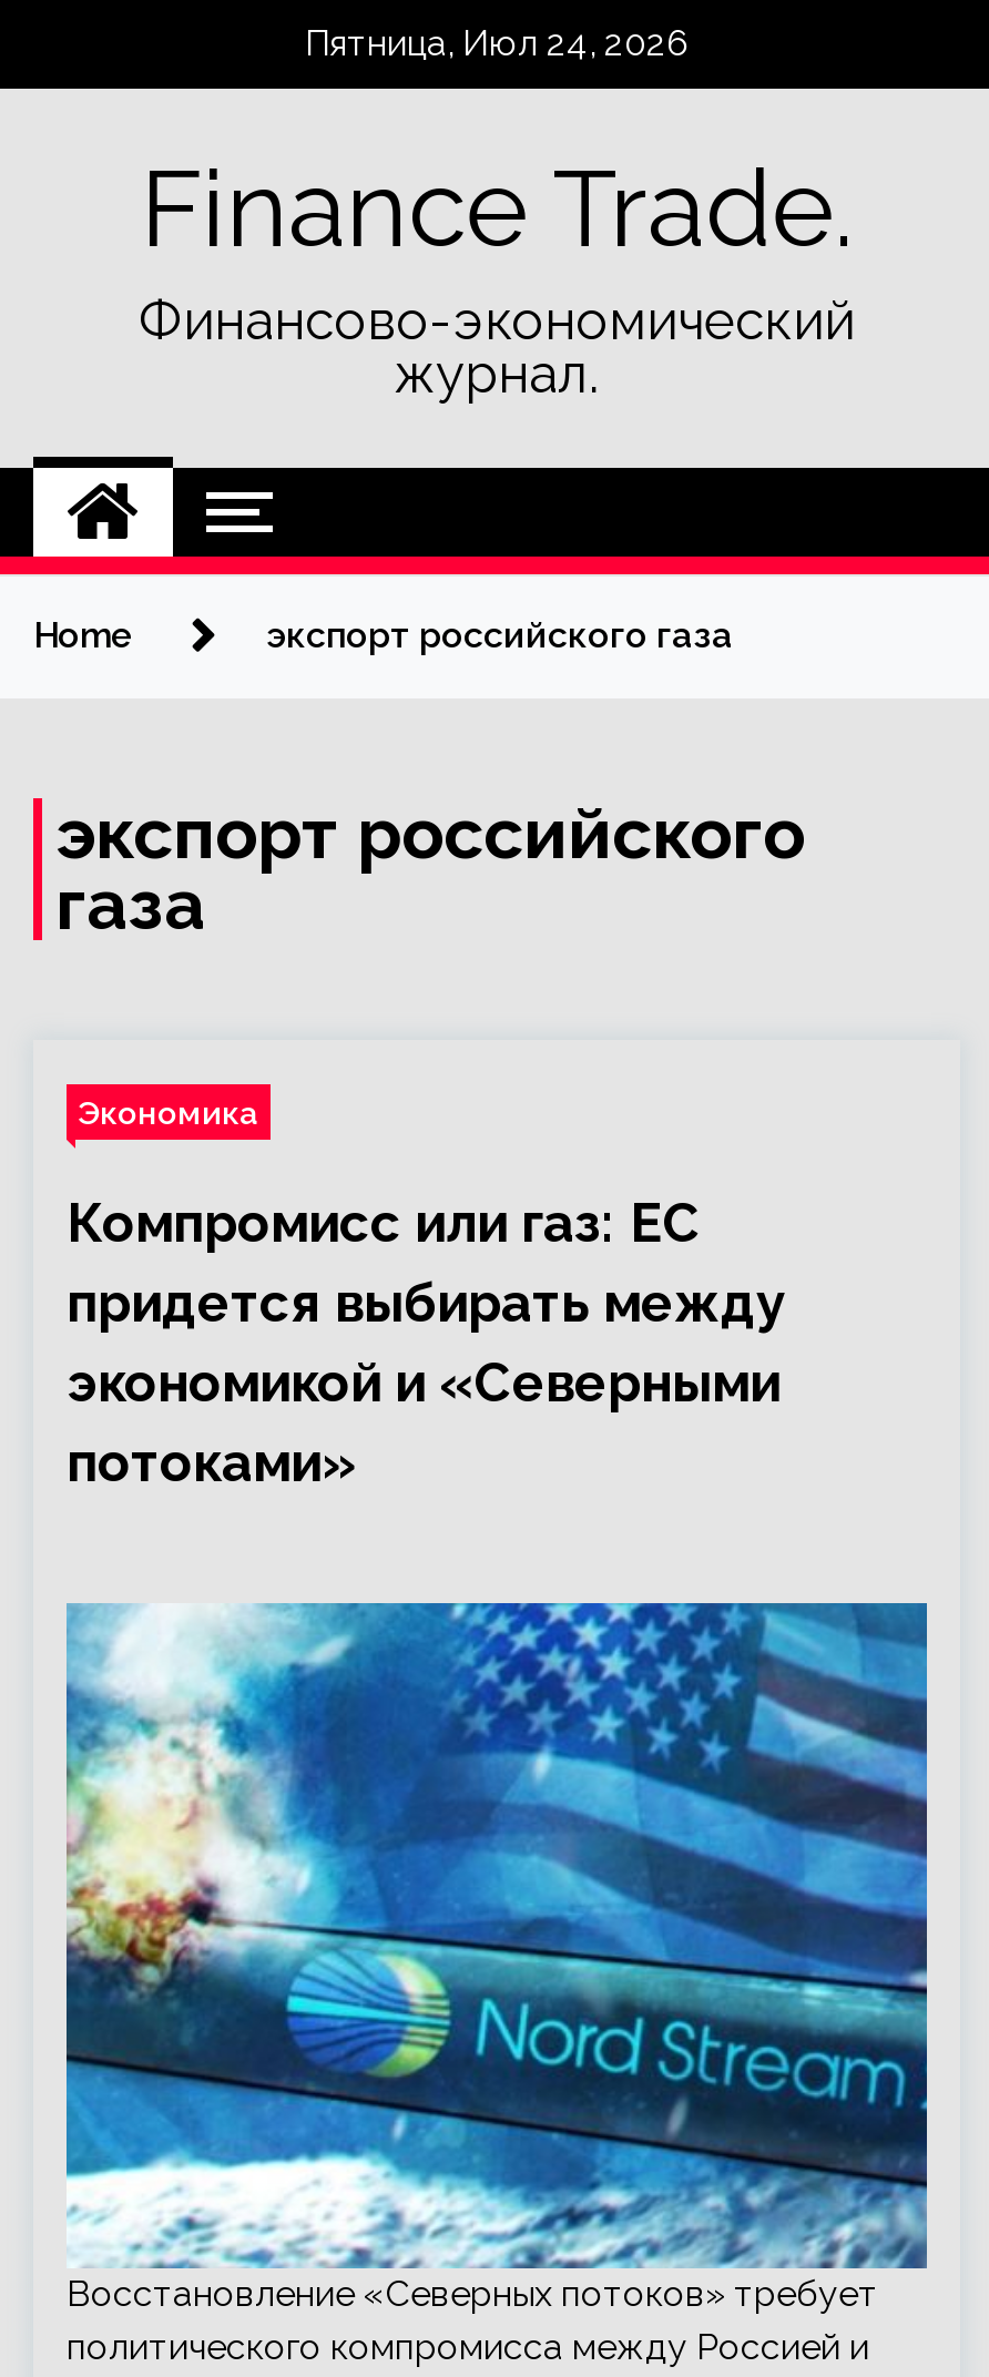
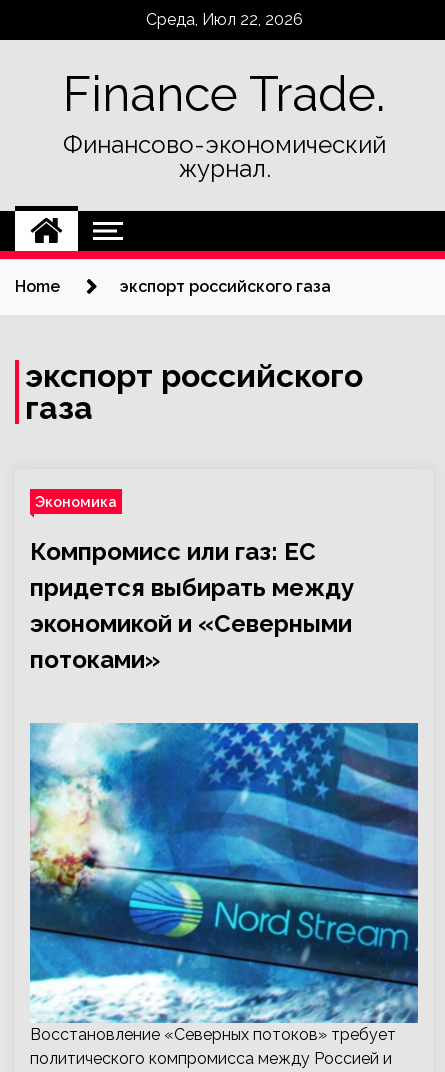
- Пятница, Июл 24, 2026
+ Среда, Июл 22, 2026
